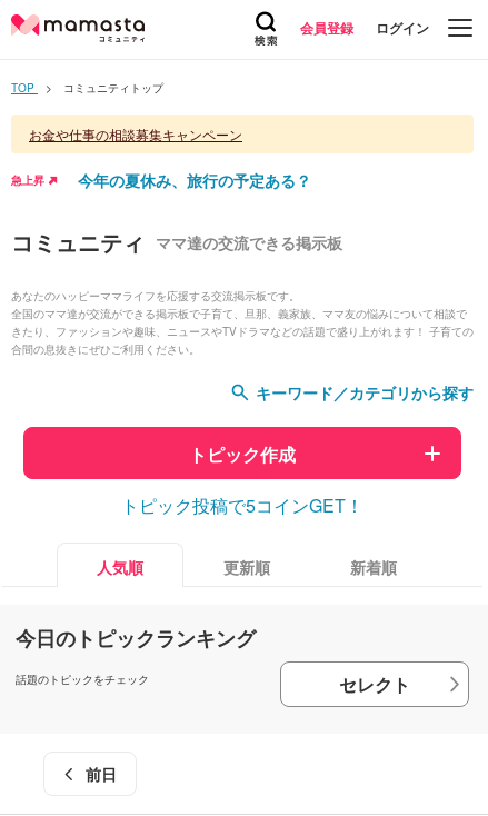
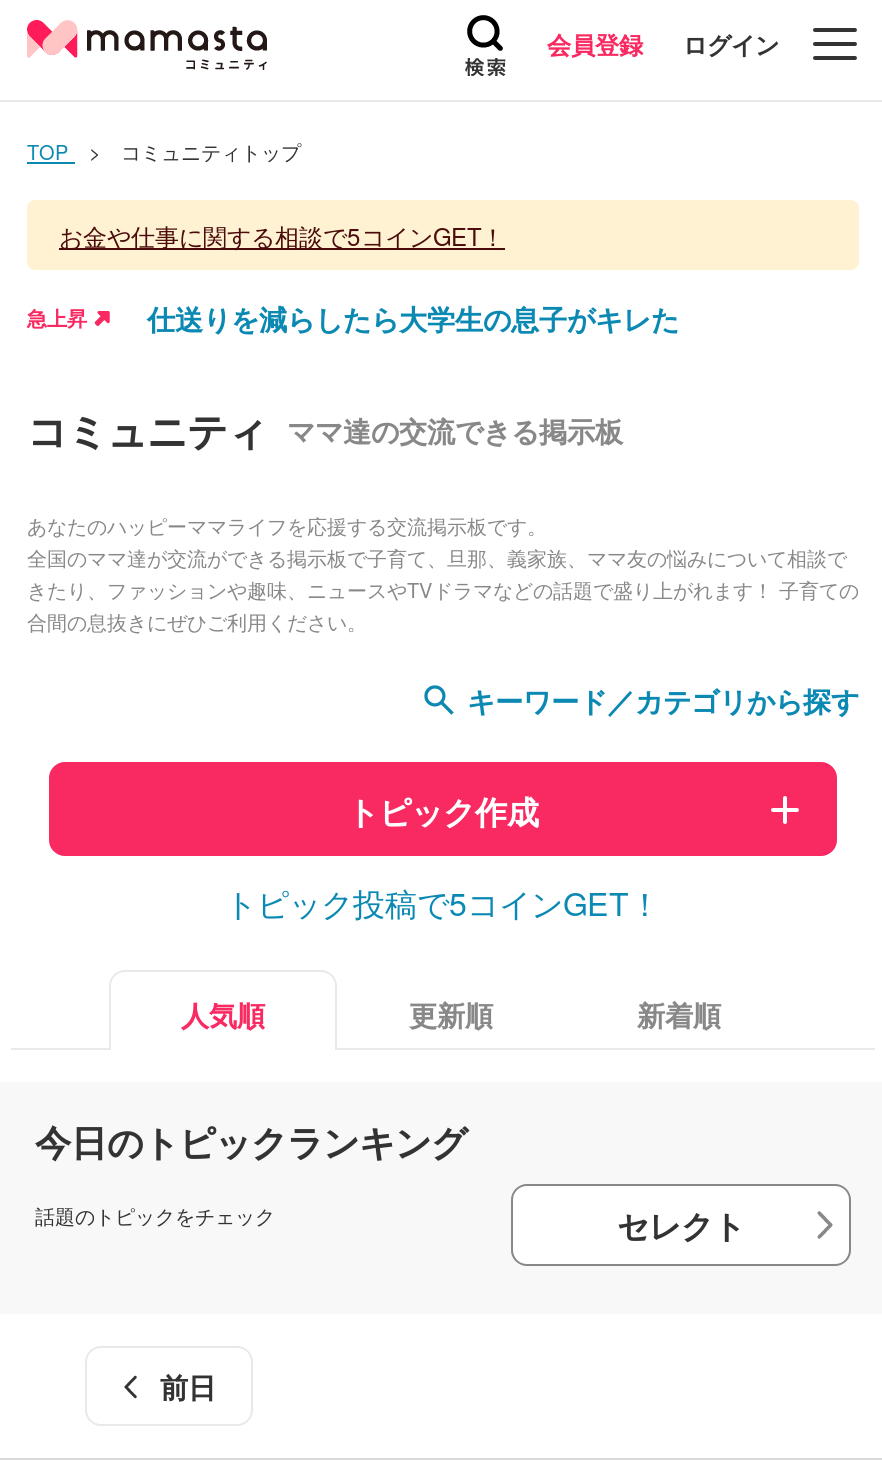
- お金や仕事の相談募集キャンペーン
+ お金や仕事に関する相談で5コインGET！

- 今年の夏休み、旅行の予定ある？
+ 仕送りを減らしたら大学生の息子がキレた
